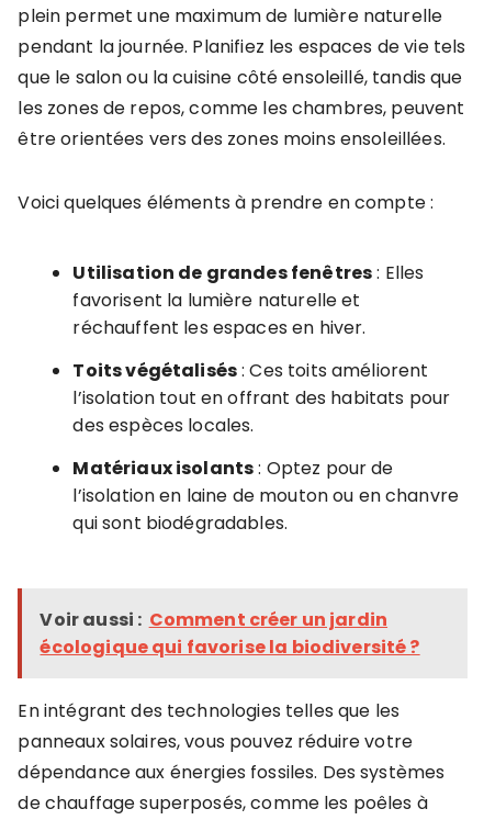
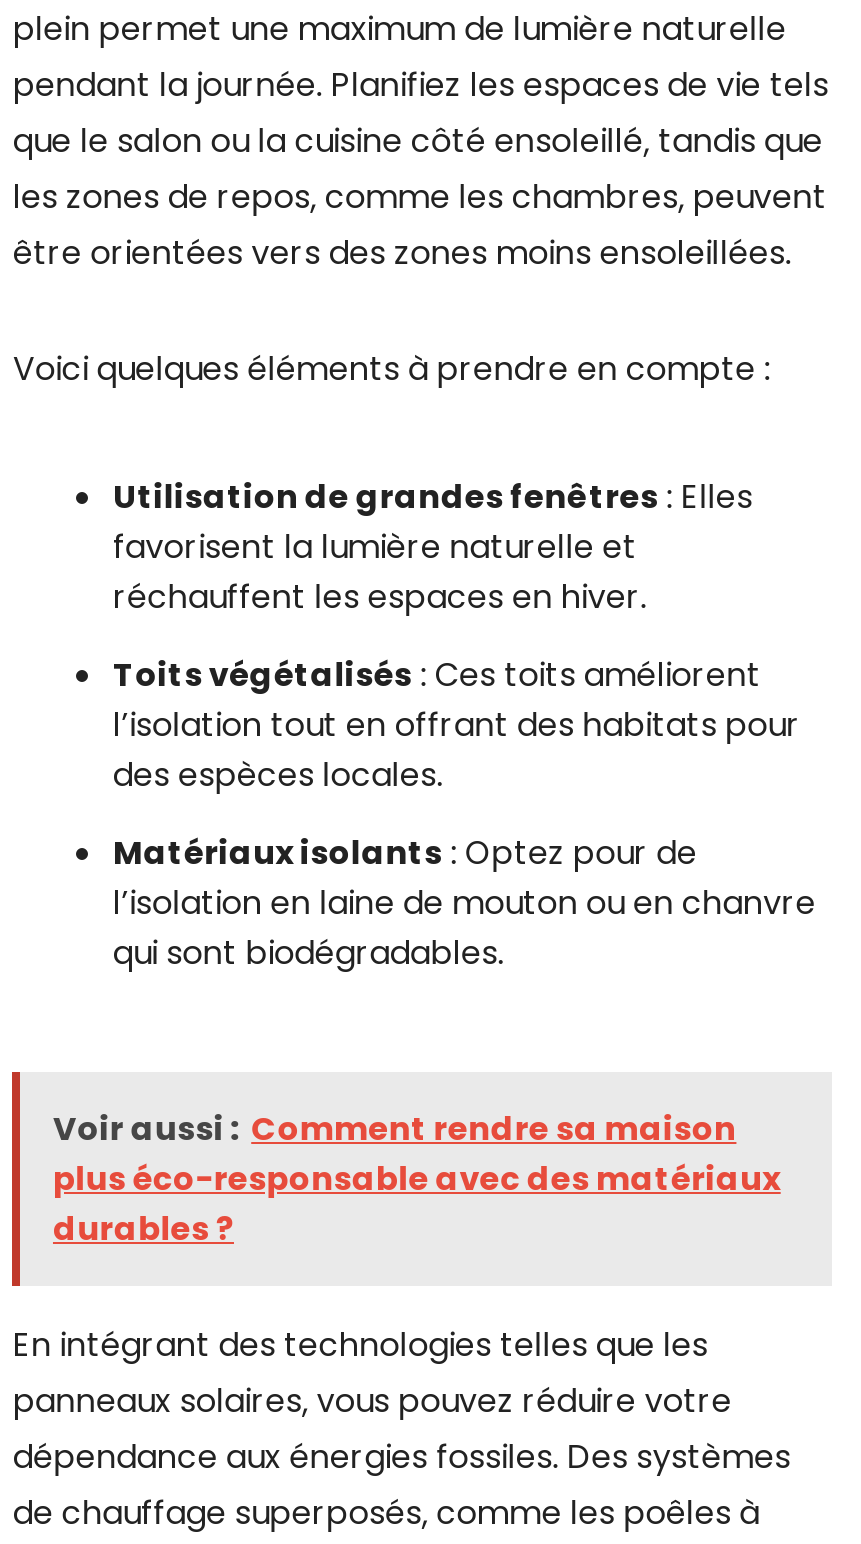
- Voir aussi : Comment créer un jardin
- écologique qui favorise la biodiversité ?
+ Voir aussi : Comment rendre sa maison
+ plus éco-responsable avec des matériaux
+ durables ?
